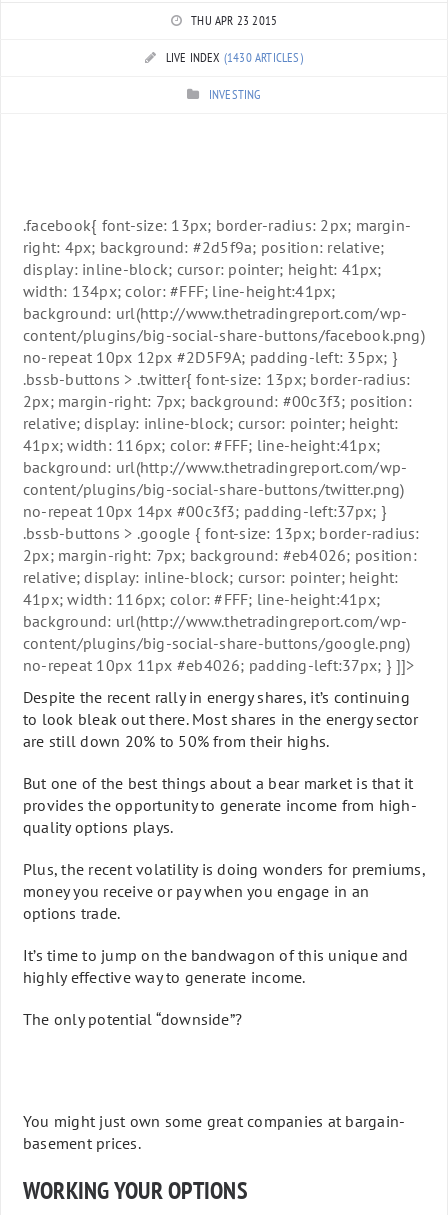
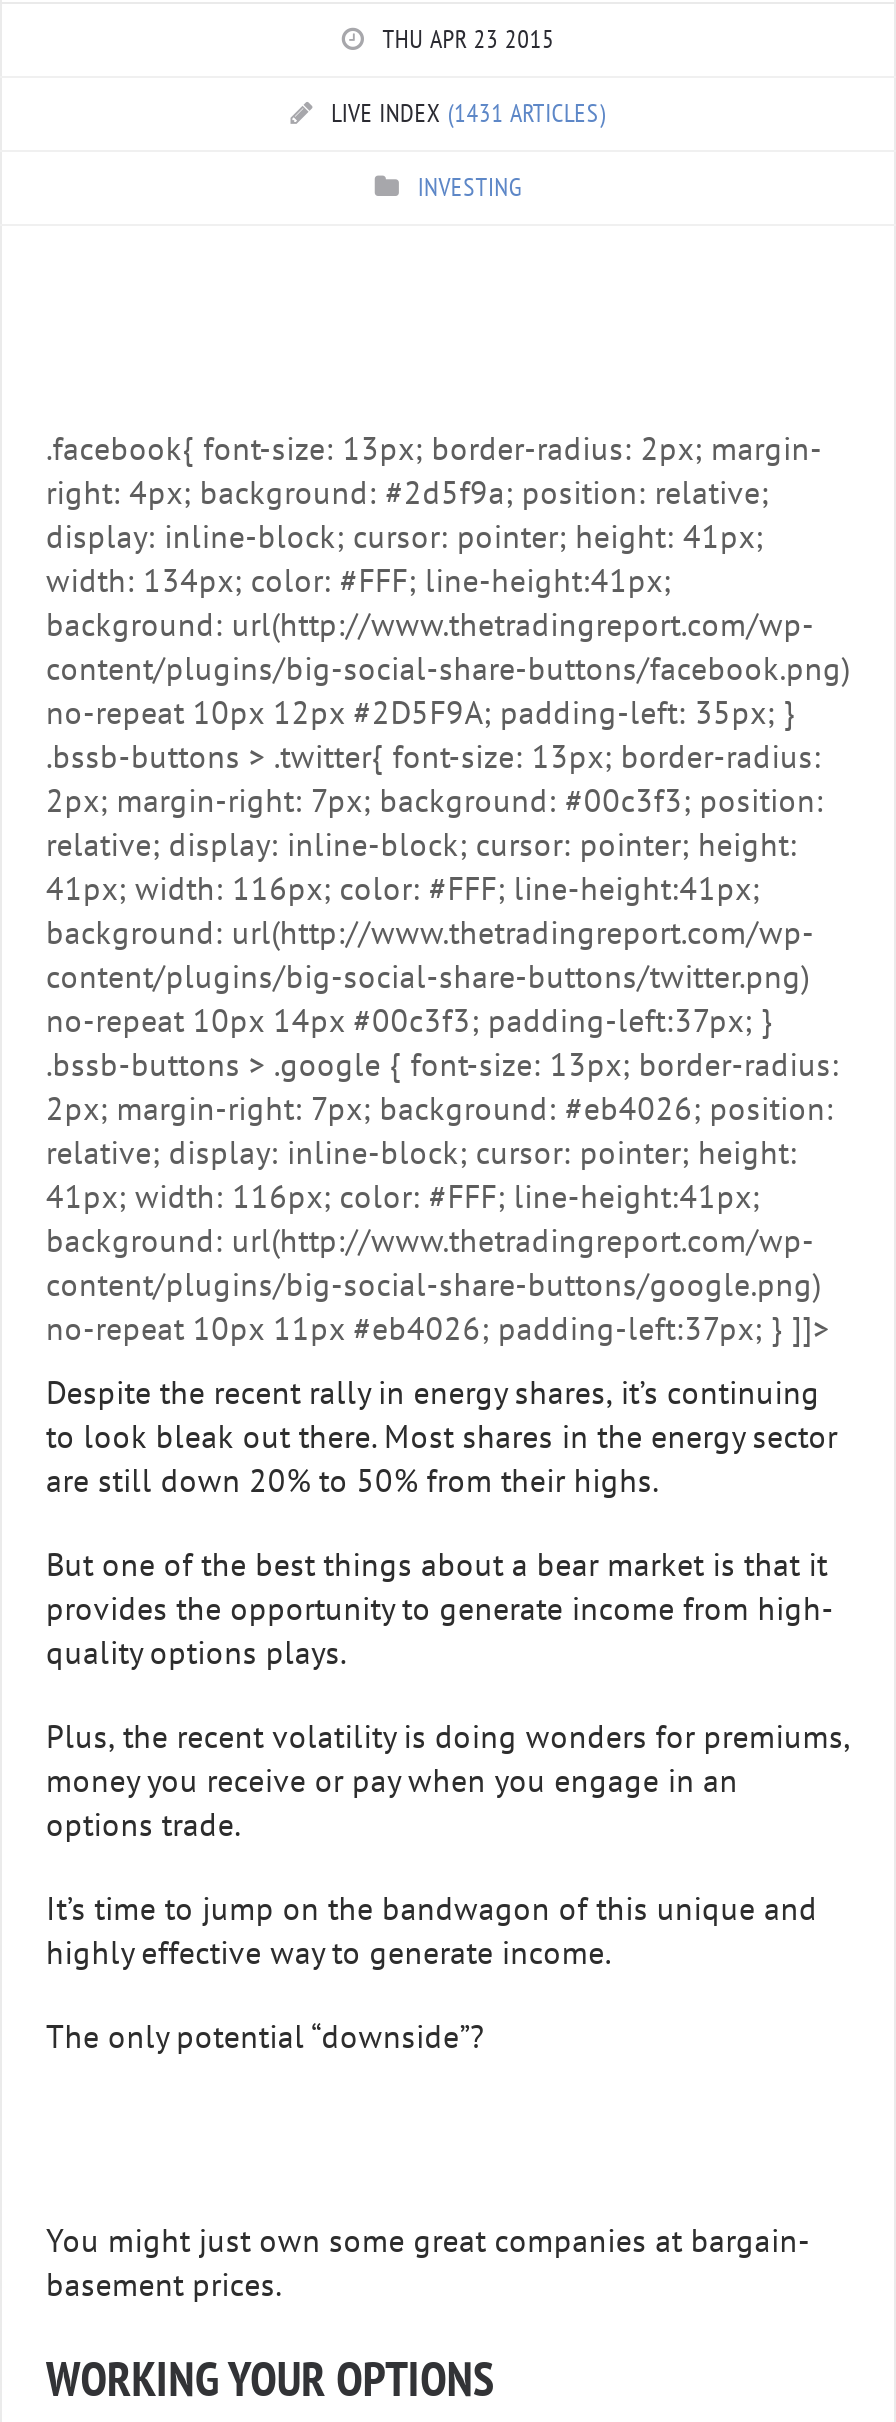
- LIVE INDEX (1430 ARTICLES)
+ LIVE INDEX (1431 ARTICLES)
